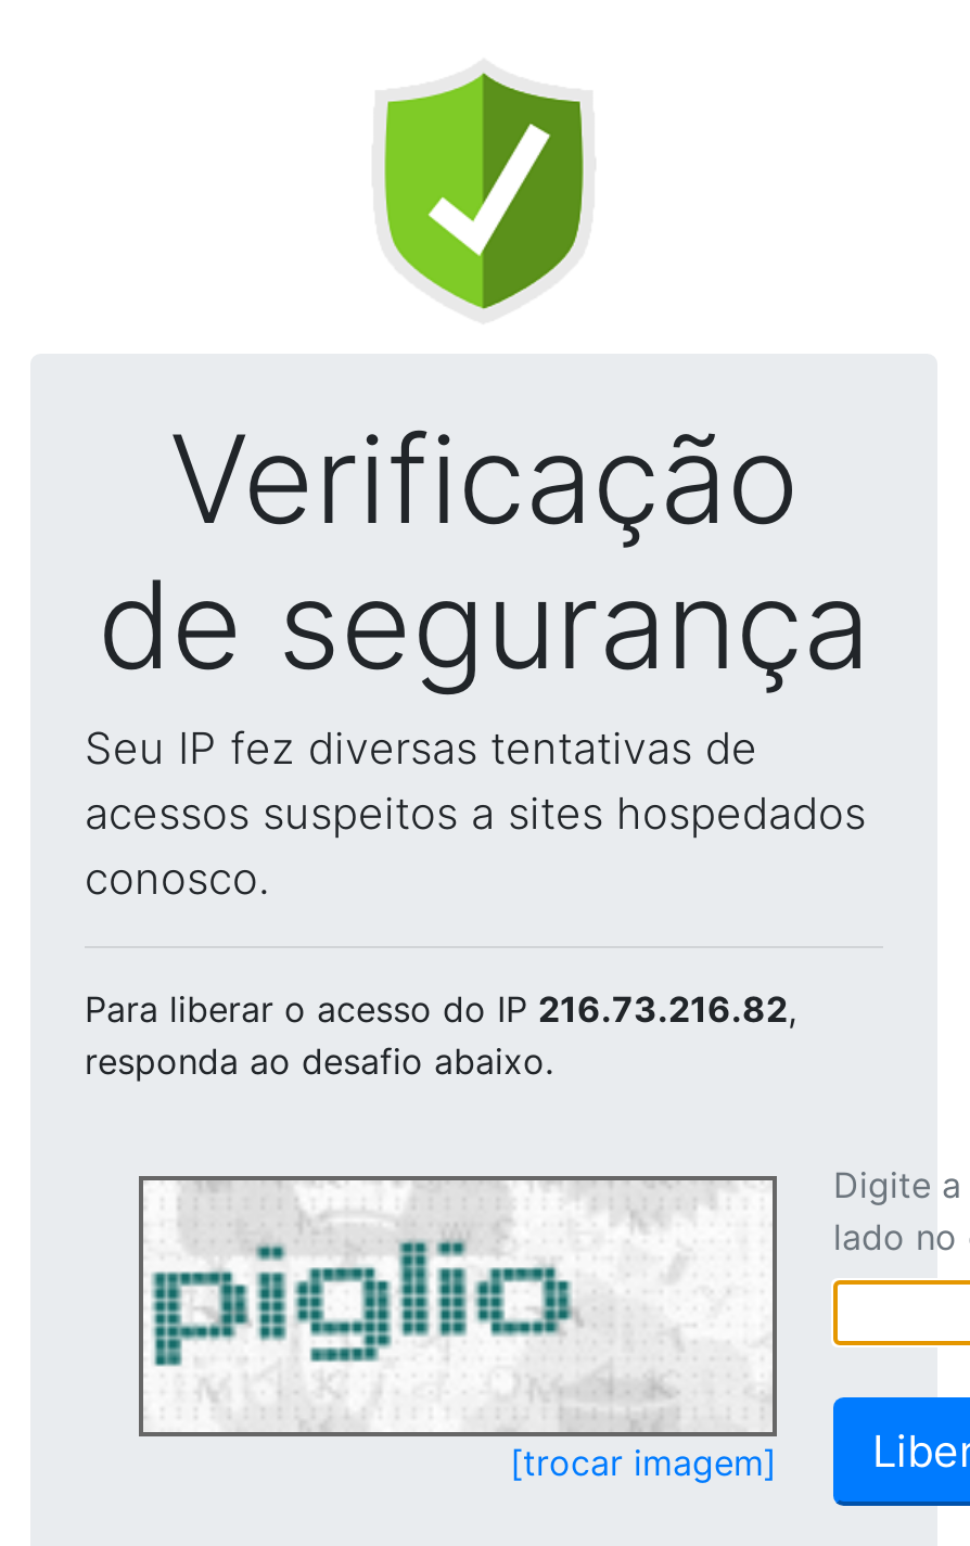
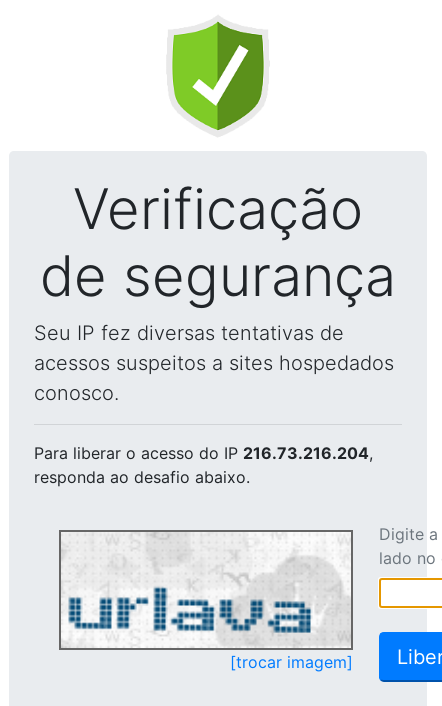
- Para liberar o acesso do IP 216.73.216.82,
+ Para liberar o acesso do IP 216.73.216.204,

- [image]
+ [image]
